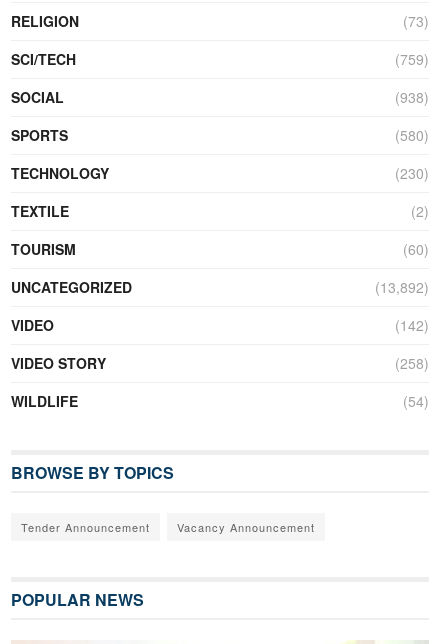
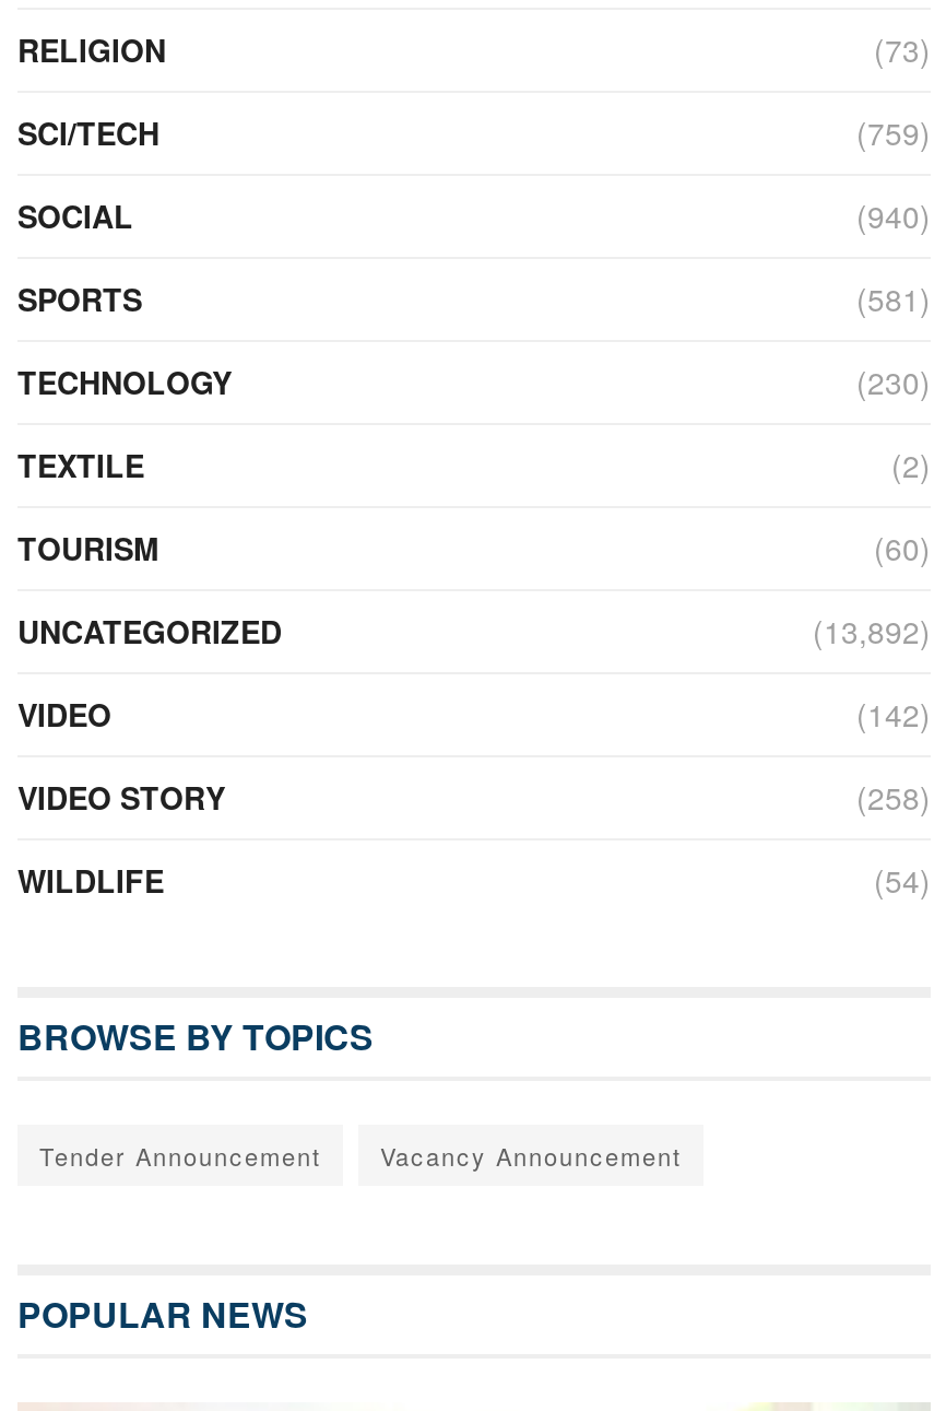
- (938)
+ (940)

- (580)
+ (581)
